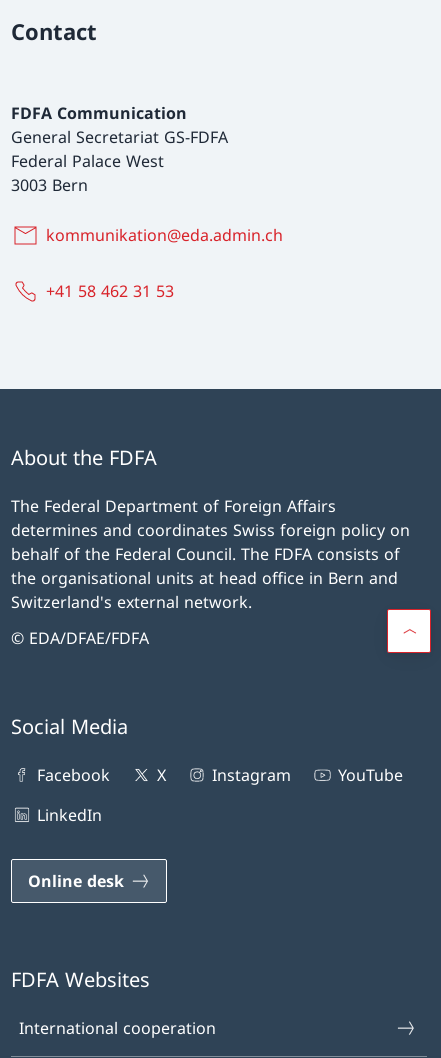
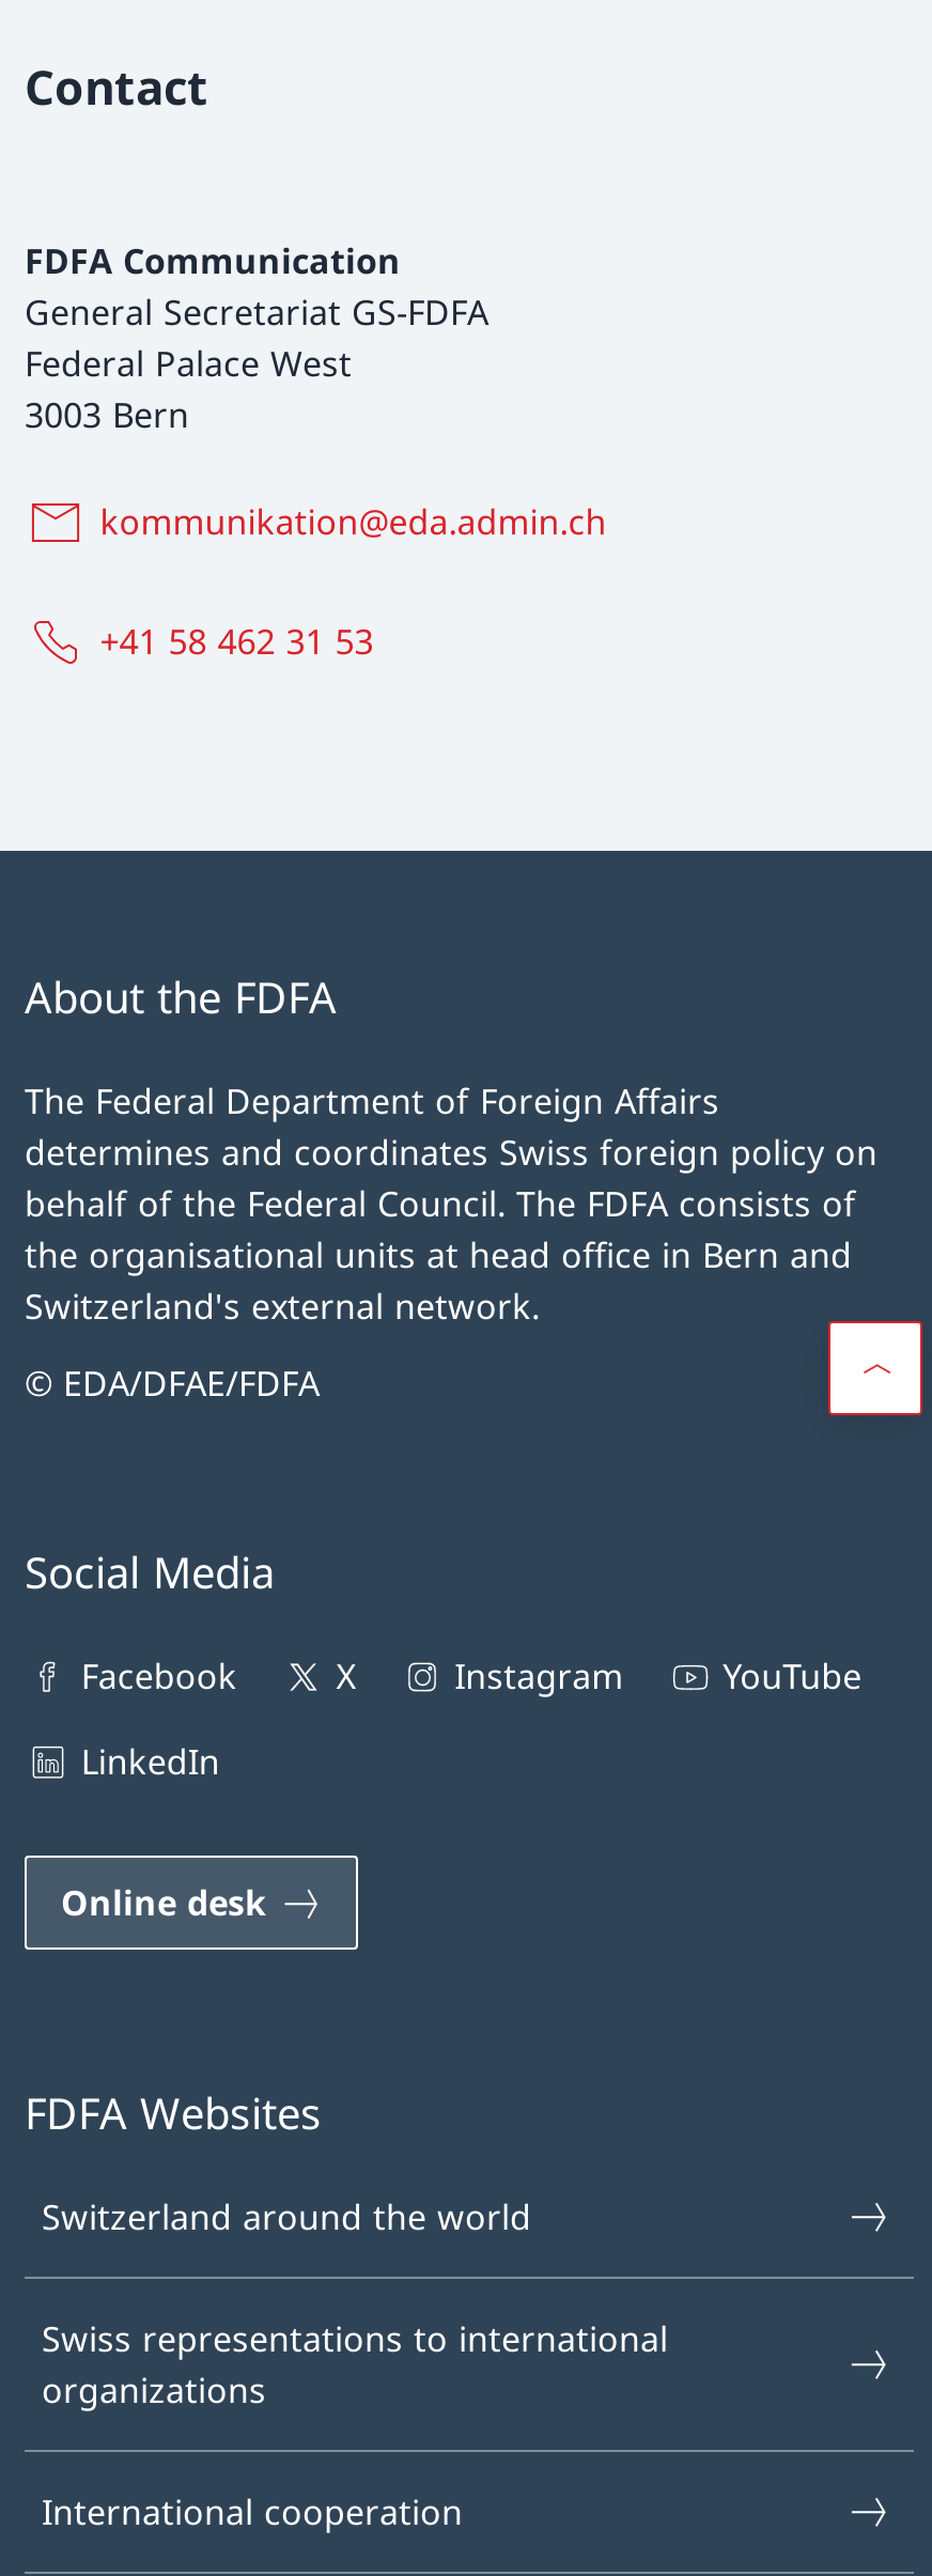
+ Switzerland around the world
+ Swiss representations to international
+ organizations
